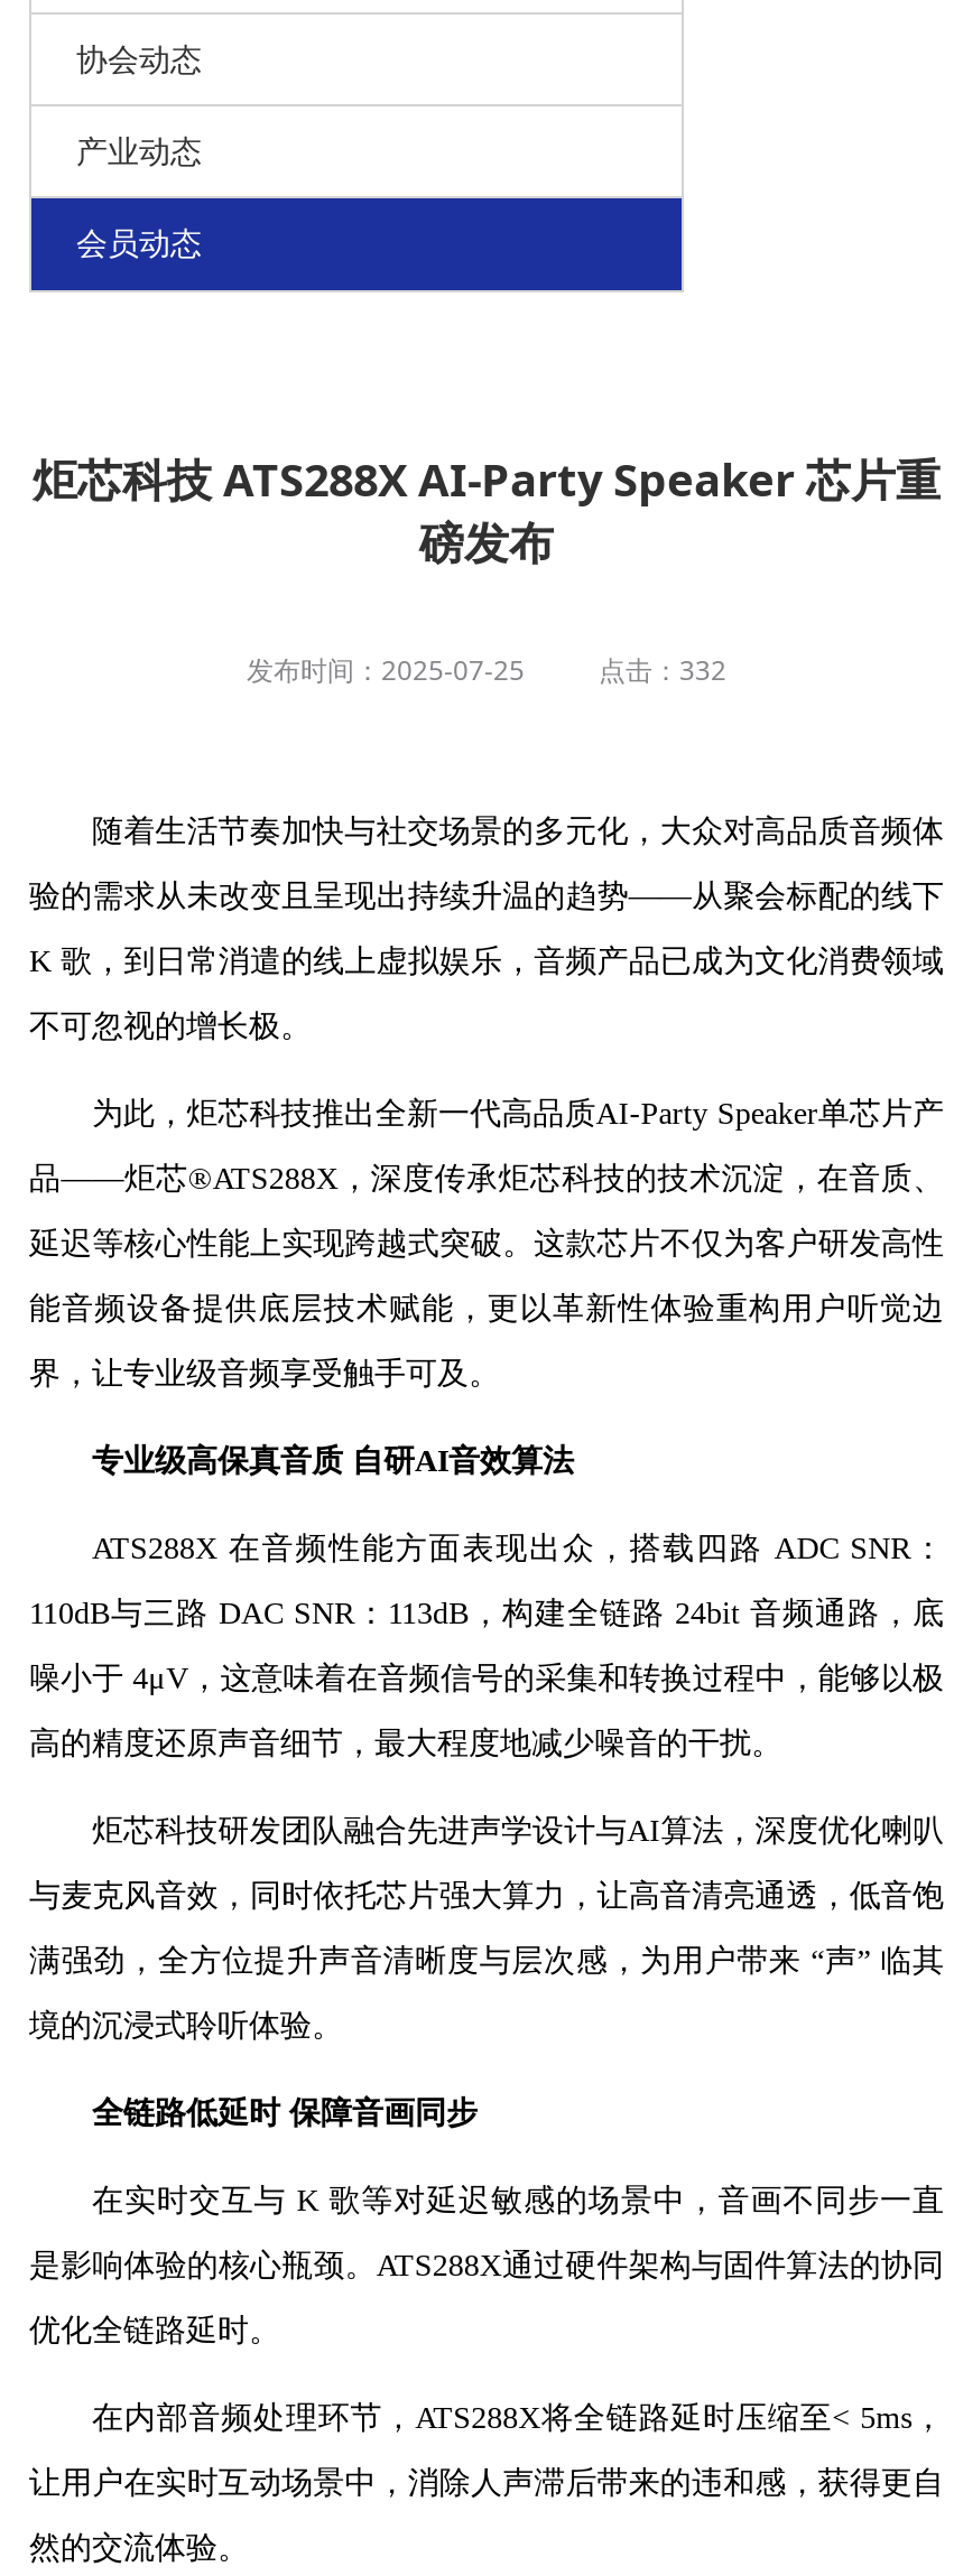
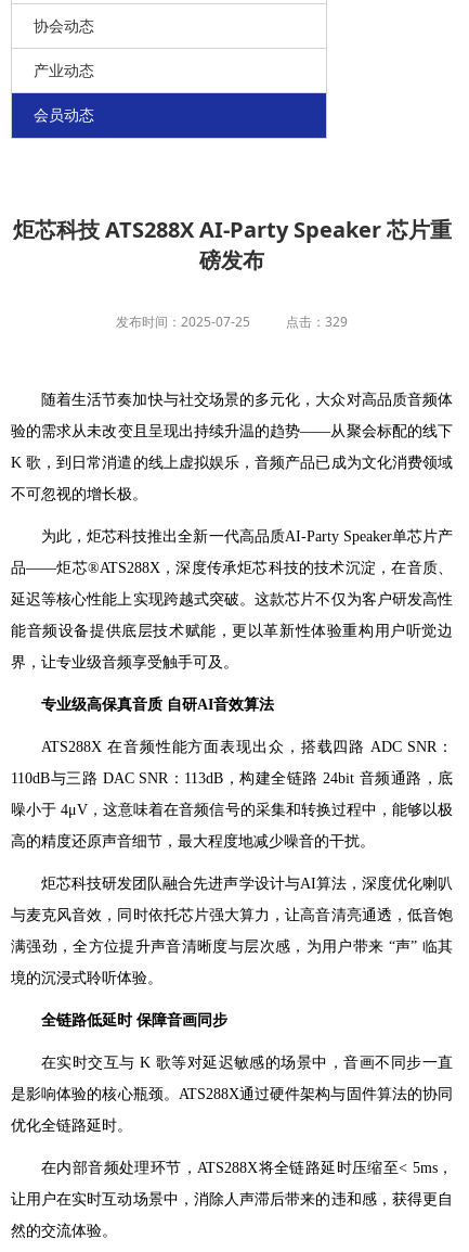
- 发布时间：2025-07-25 点击：332
+ 发布时间：2025-07-25 点击：329
